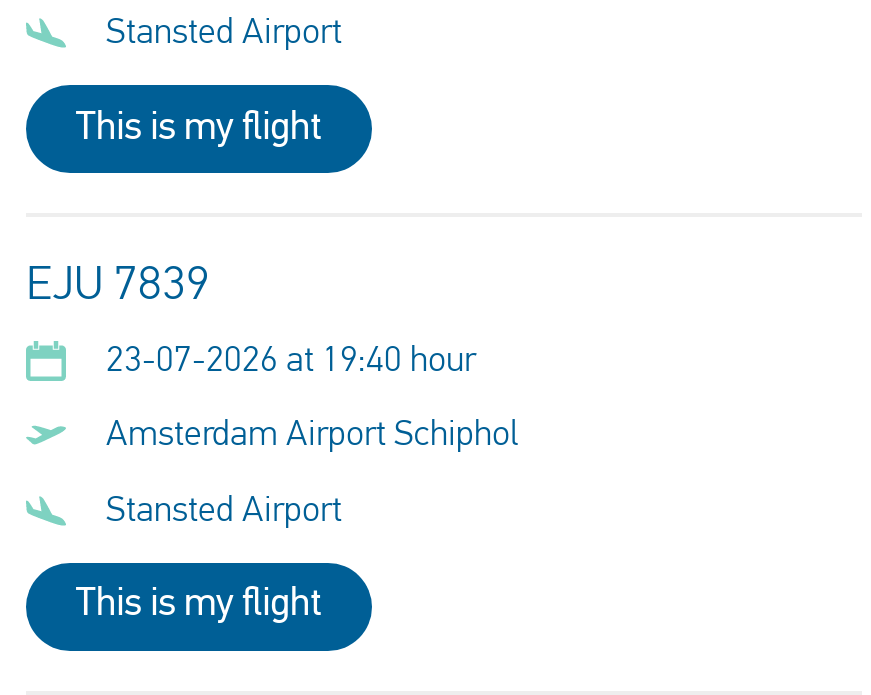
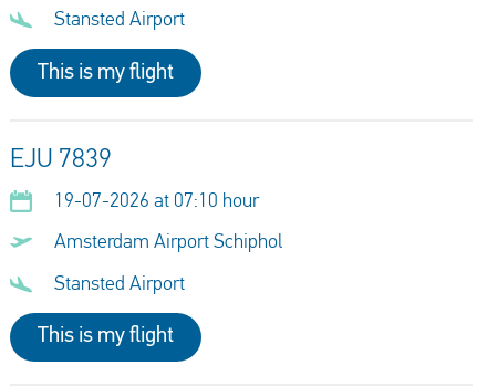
- 23-07-2026 at 19:40 hour
+ 19-07-2026 at 07:10 hour
